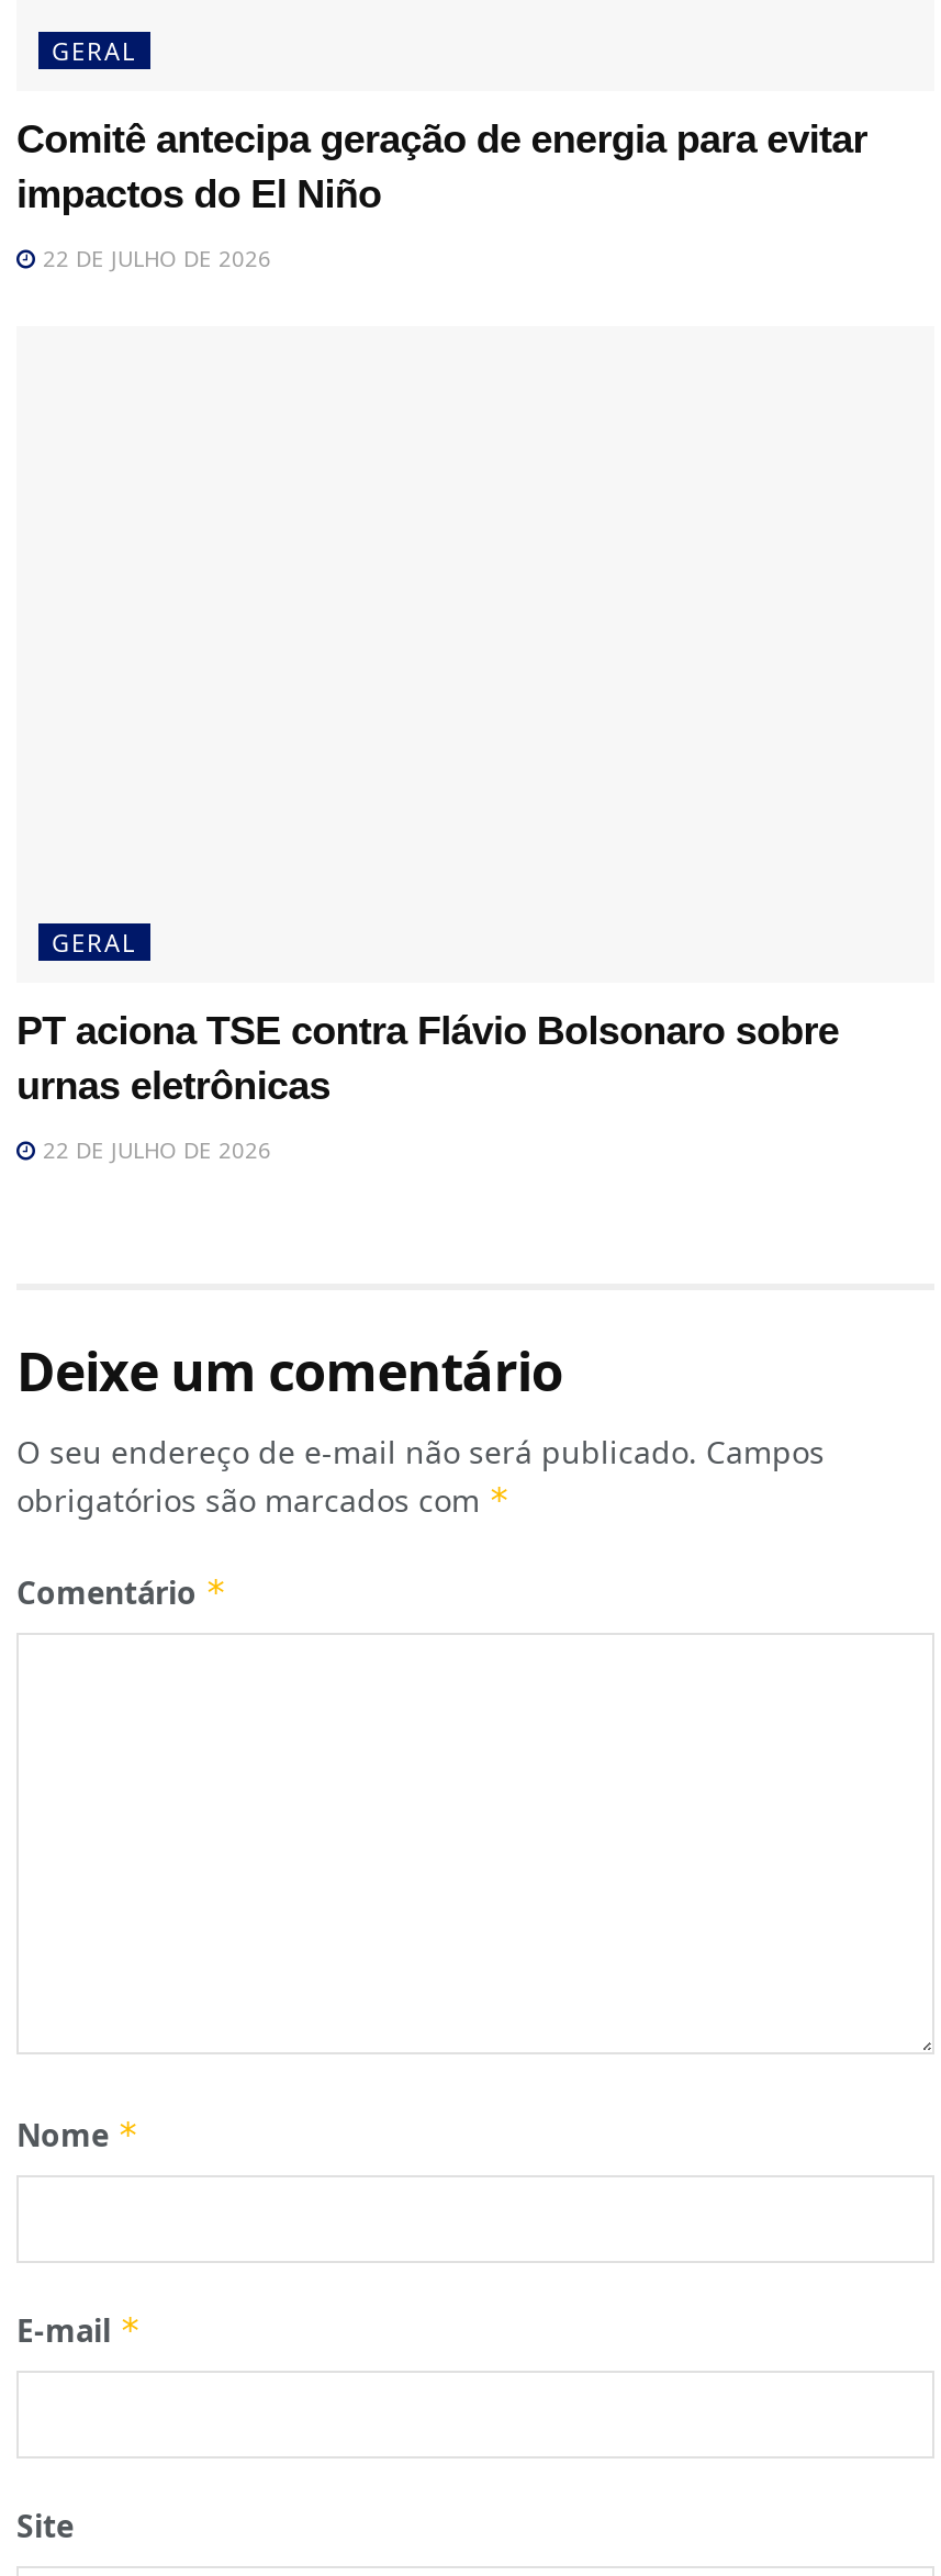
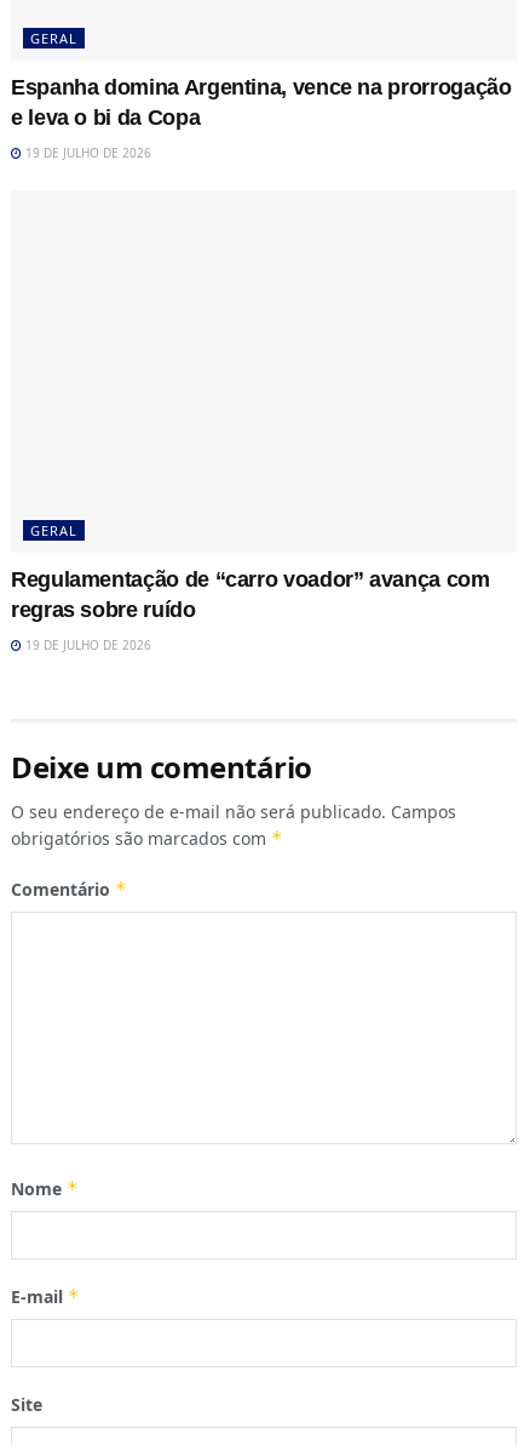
- Comitê antecipa geração de energia para evitar
- impactos do El Niño
+ Espanha domina Argentina, vence na prorrogação
+ e leva o bi da Copa

- 22 DE JULHO DE 2026
+ 19 DE JULHO DE 2026

- PT aciona TSE contra Flávio Bolsonaro sobre
- urnas eletrônicas
+ Regulamentação de “carro voador” avança com
+ regras sobre ruído

- 22 DE JULHO DE 2026
+ 19 DE JULHO DE 2026
